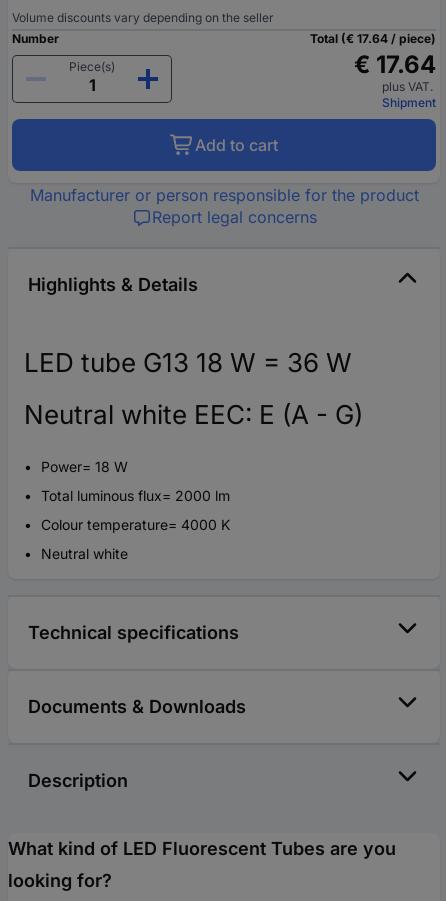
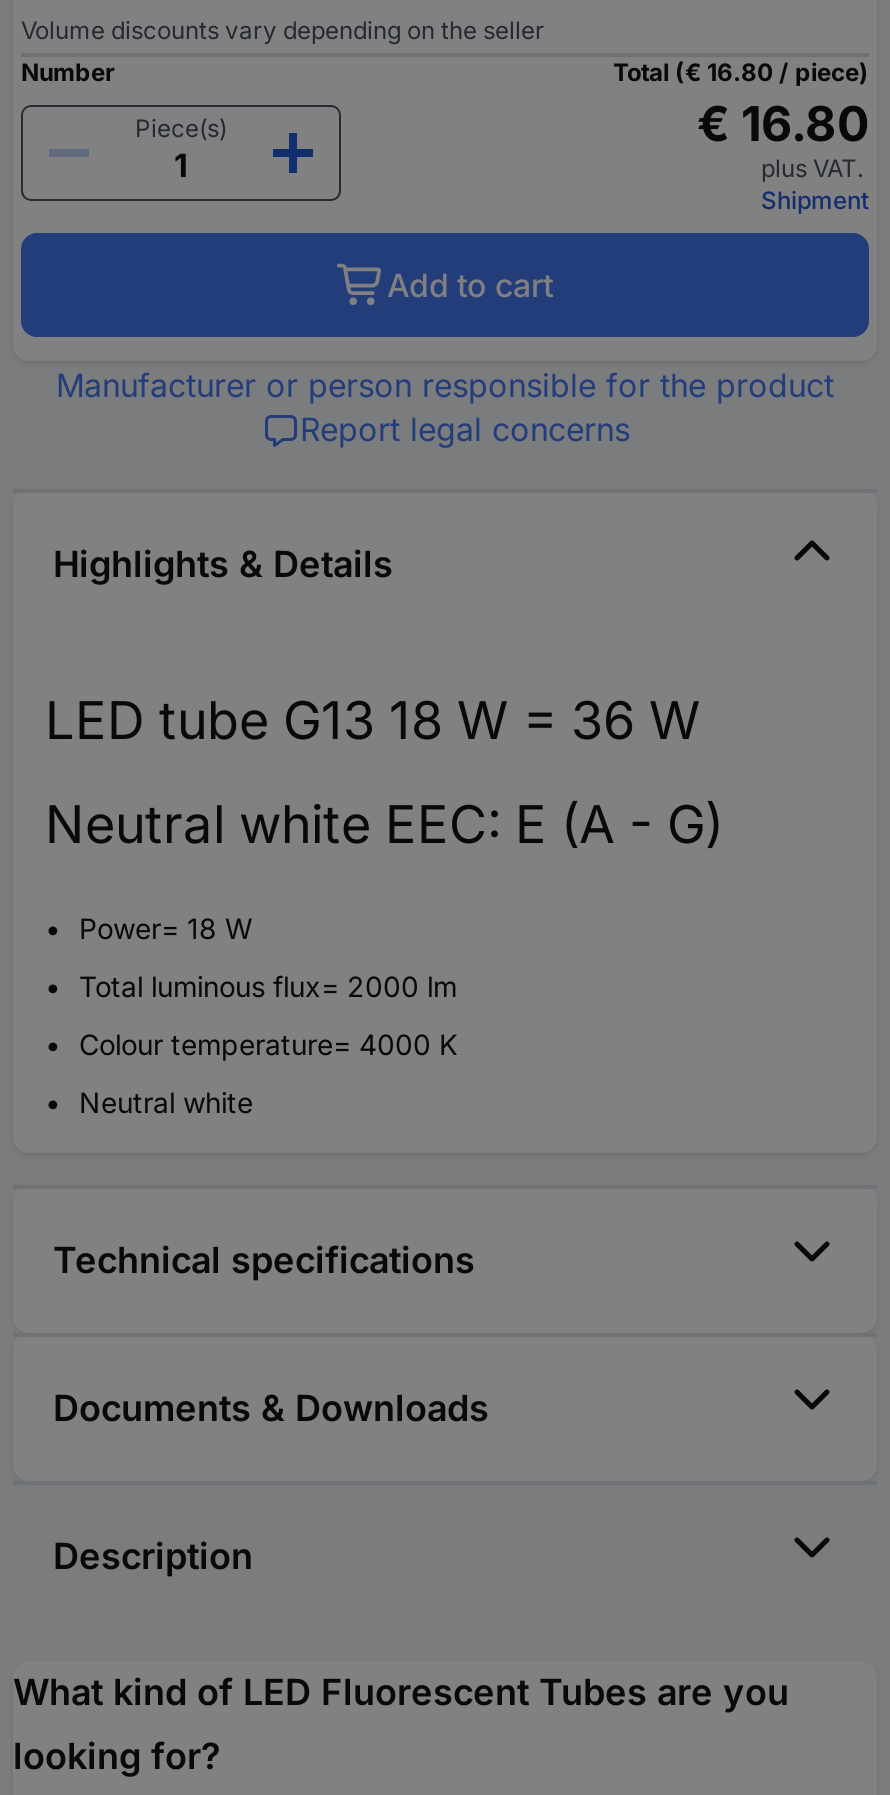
- Total (€ 17.64 / piece)
+ Total (€ 16.80 / piece)

- € 17.64
+ € 16.80
